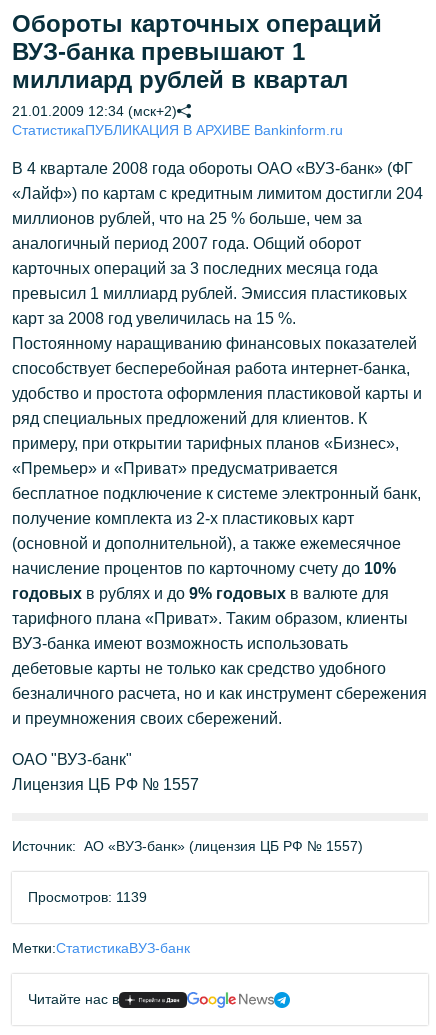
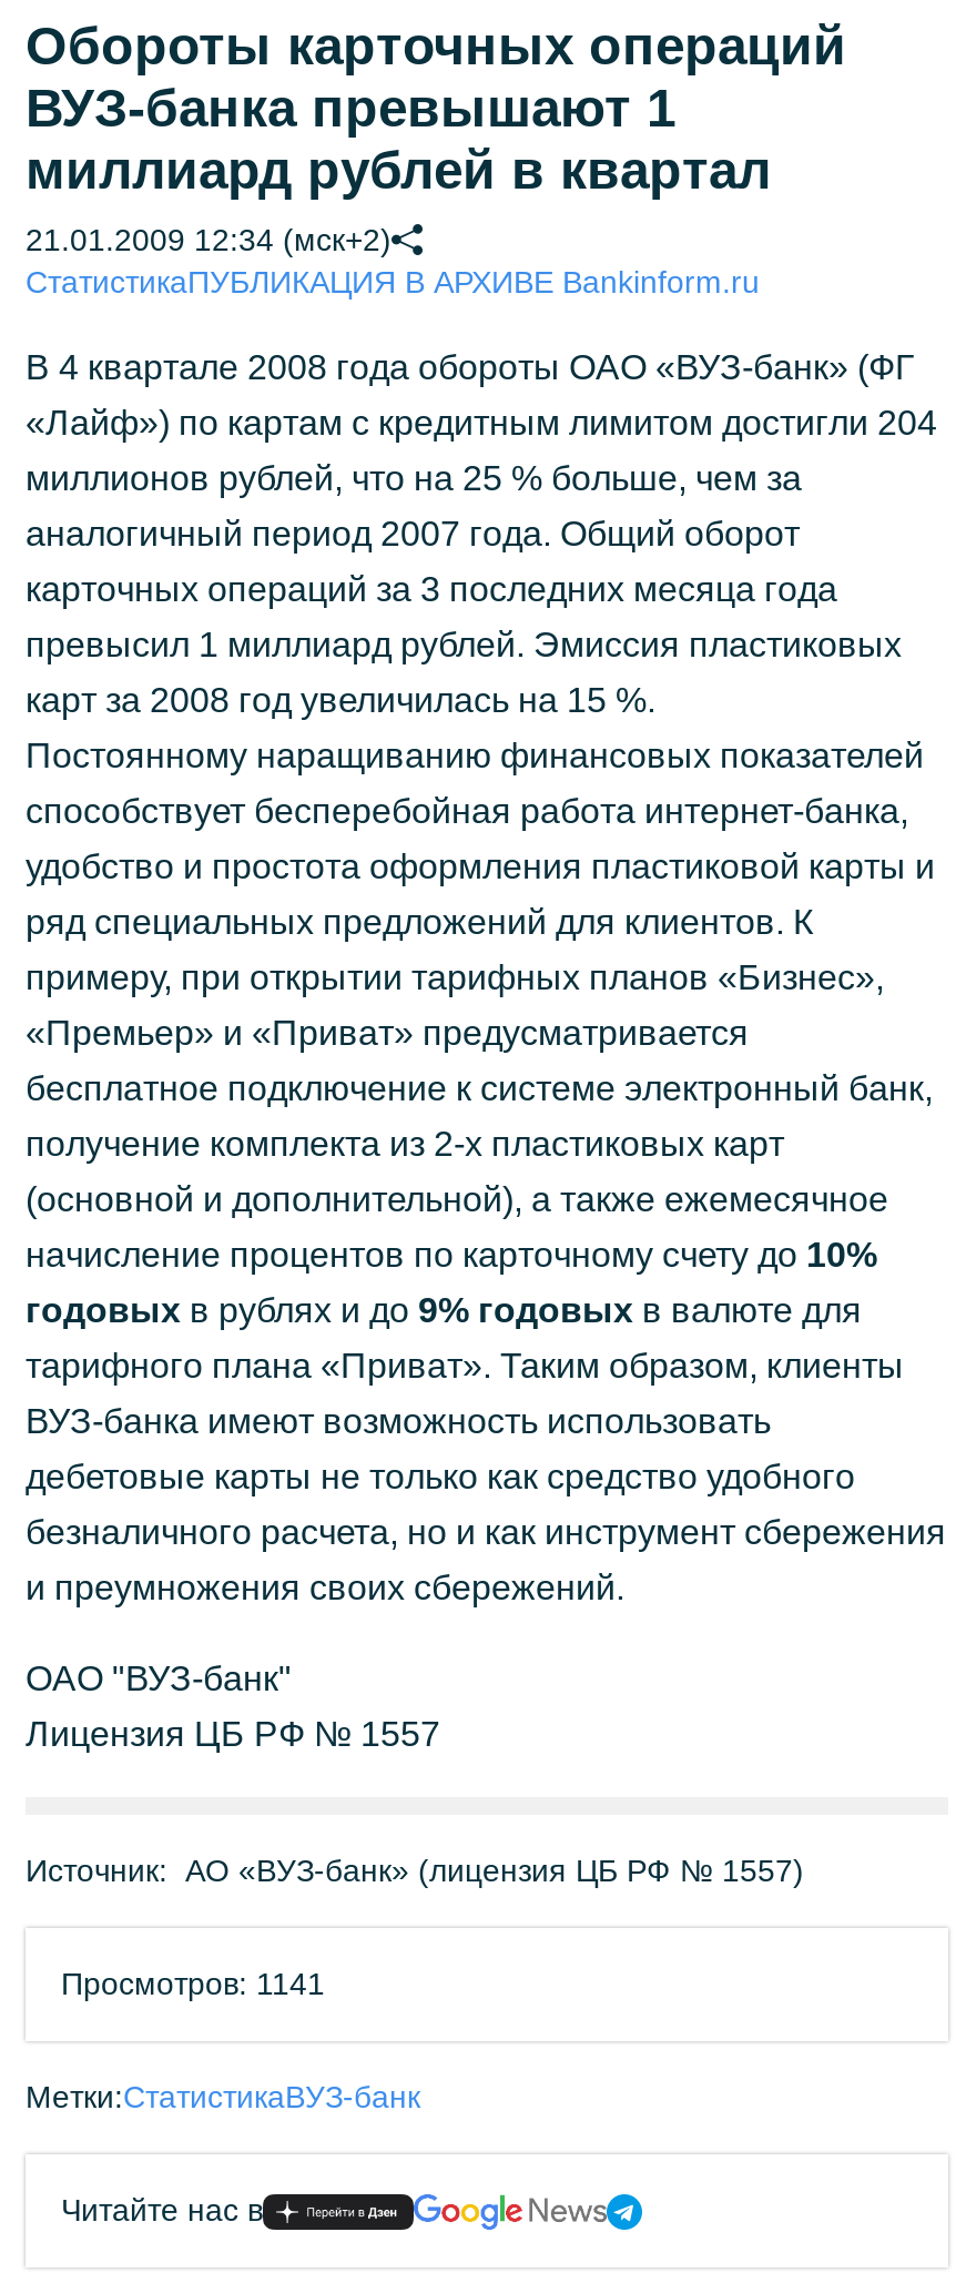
- Просмотров: 1139
+ Просмотров: 1141
